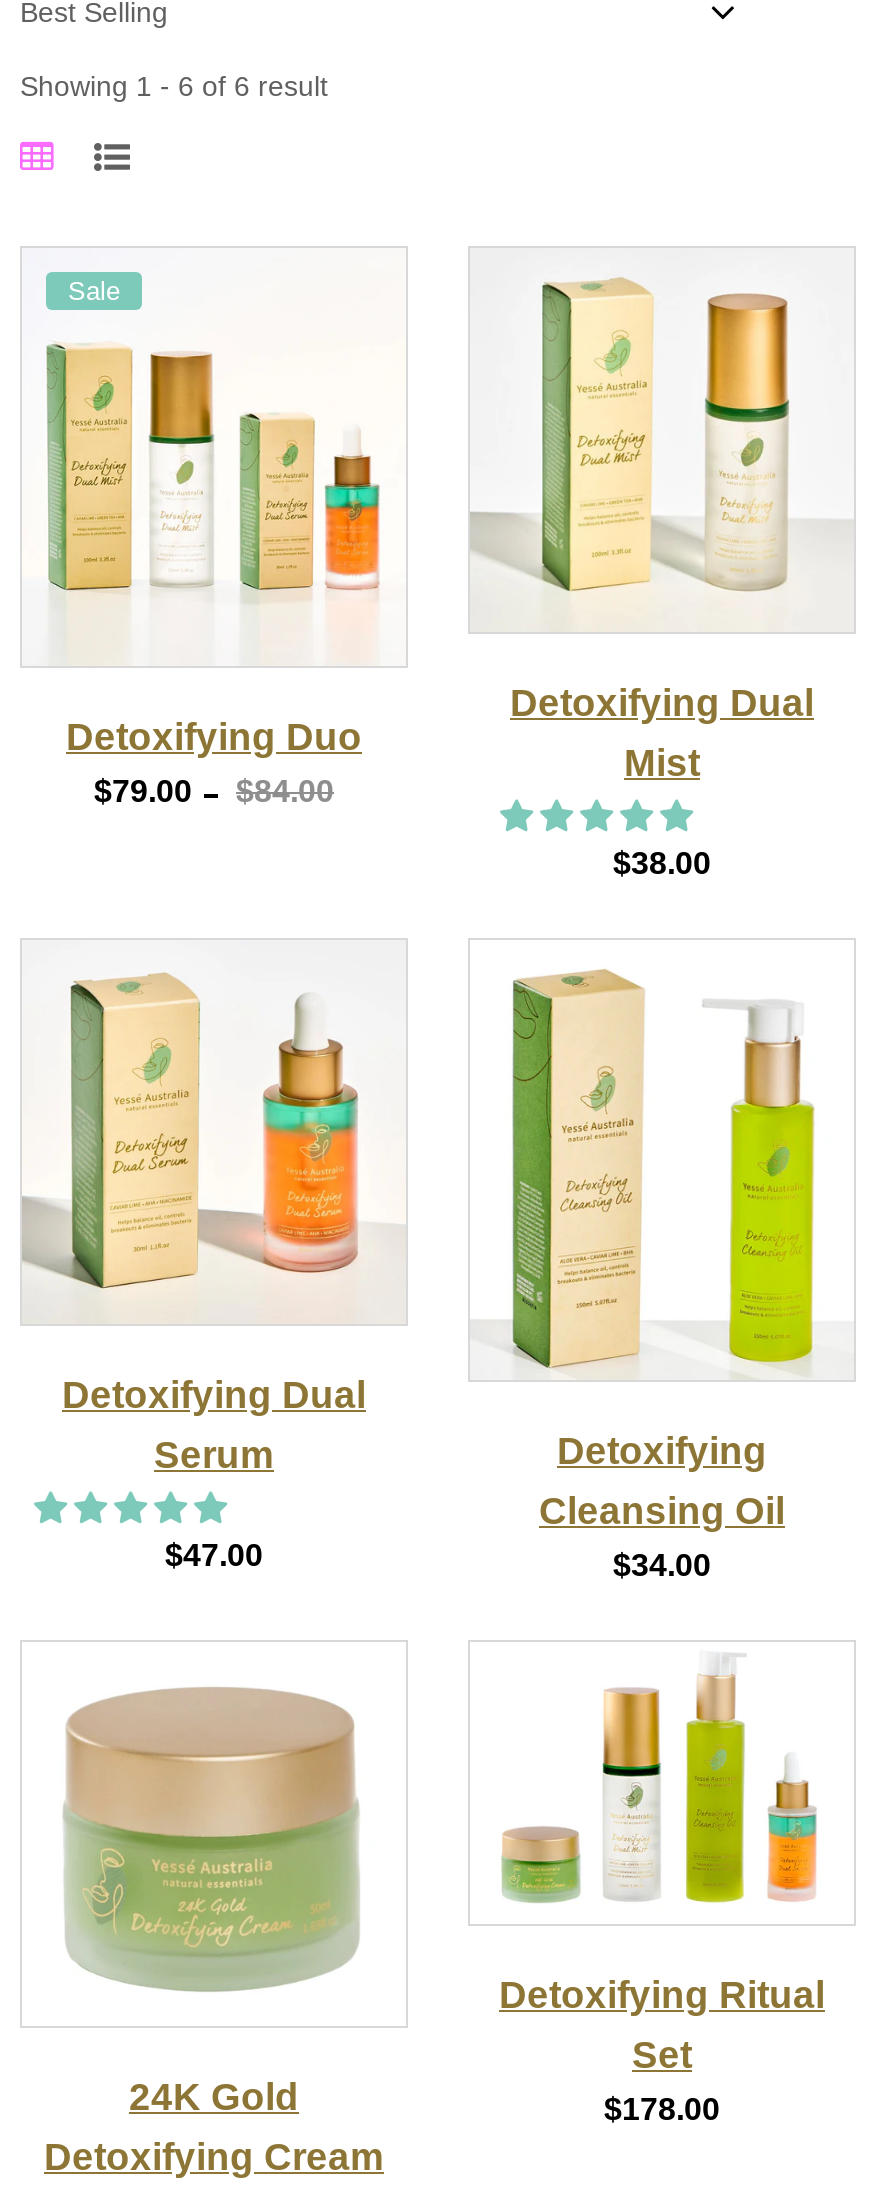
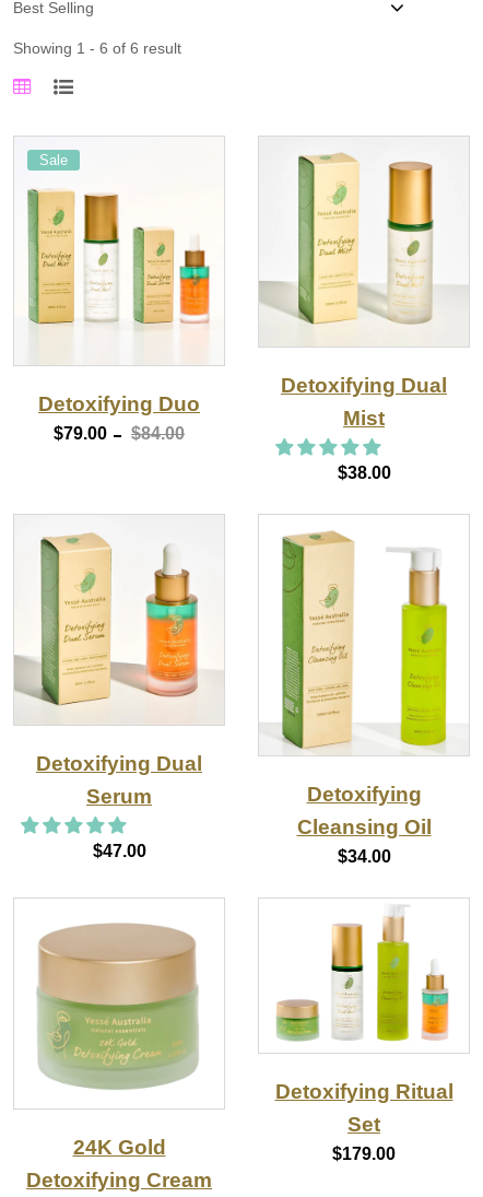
- $178.00
+ $179.00
